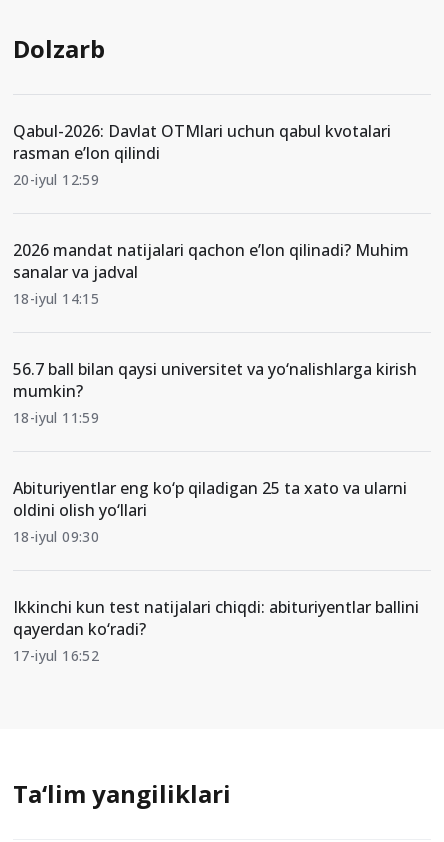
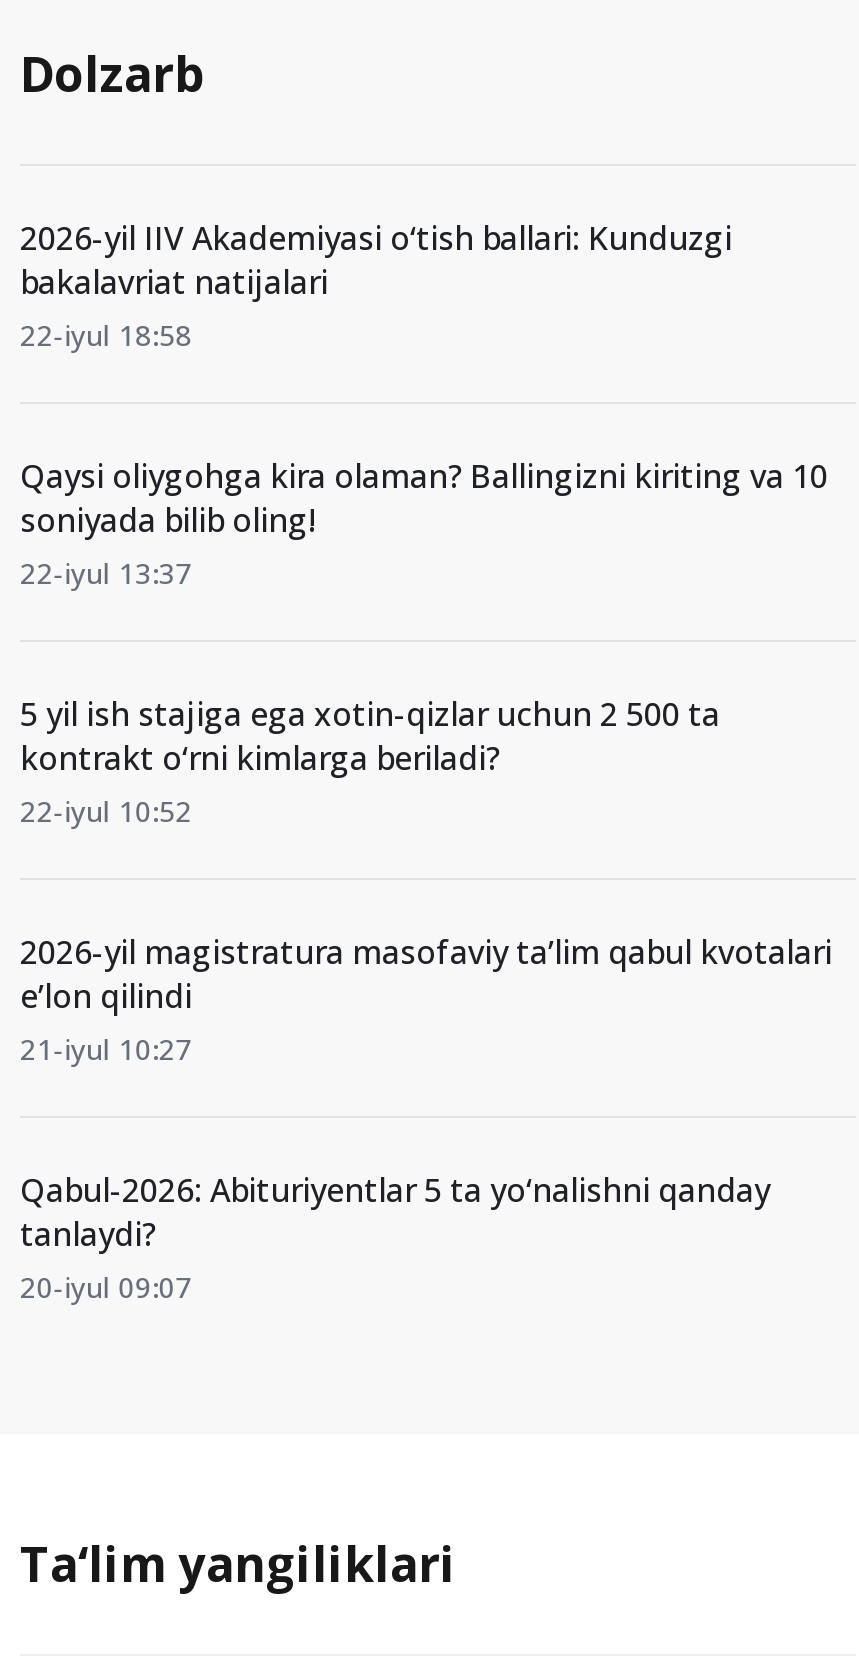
- Qabul-2026: Davlat OTMlari uchun qabul kvotalari
- rasman e’lon qilindi
- 20-iyul 12:59
+ 2026-yil IIV Akademiyasi o‘tish ballari: Kunduzgi
+ bakalavriat natijalari
+ 22-iyul 18:58

- 2026 mandat natijalari qachon e’lon qilinadi? Muhim
- sanalar va jadval
- 18-iyul 14:15
+ Qaysi oliygohga kira olaman? Ballingizni kiriting va 10
+ soniyada bilib oling!
+ 22-iyul 13:37

- 56.7 ball bilan qaysi universitet va yo‘nalishlarga kirish
- mumkin?
- 18-iyul 11:59
+ 5 yil ish stajiga ega xotin-qizlar uchun 2 500 ta
+ kontrakt o‘rni kimlarga beriladi?
+ 22-iyul 10:52

- Abituriyentlar eng ko‘p qiladigan 25 ta xato va ularni
- oldini olish yo‘llari
- 18-iyul 09:30
+ 2026-yil magistratura masofaviy ta’lim qabul kvotalari
+ e’lon qilindi
+ 21-iyul 10:27

- Ikkinchi kun test natijalari chiqdi: abituriyentlar ballini
- qayerdan ko‘radi?
- 17-iyul 16:52
+ Qabul-2026: Abituriyentlar 5 ta yo‘nalishni qanday
+ tanlaydi?
+ 20-iyul 09:07
